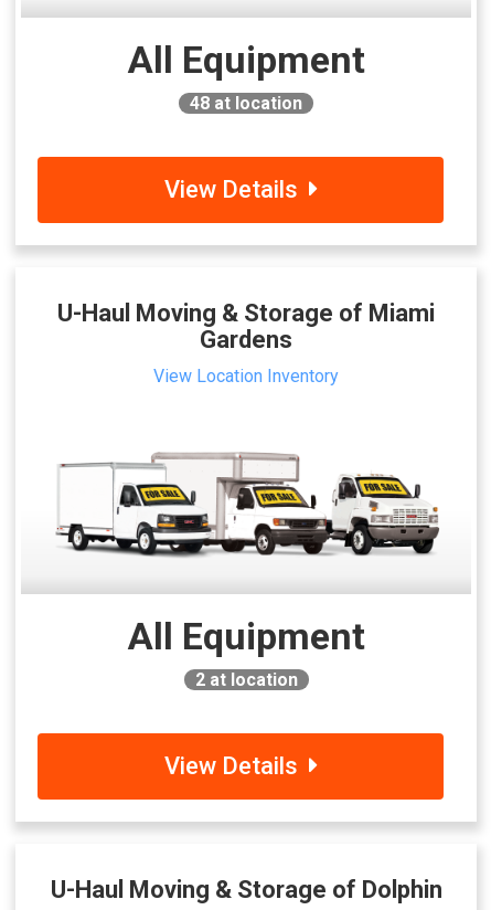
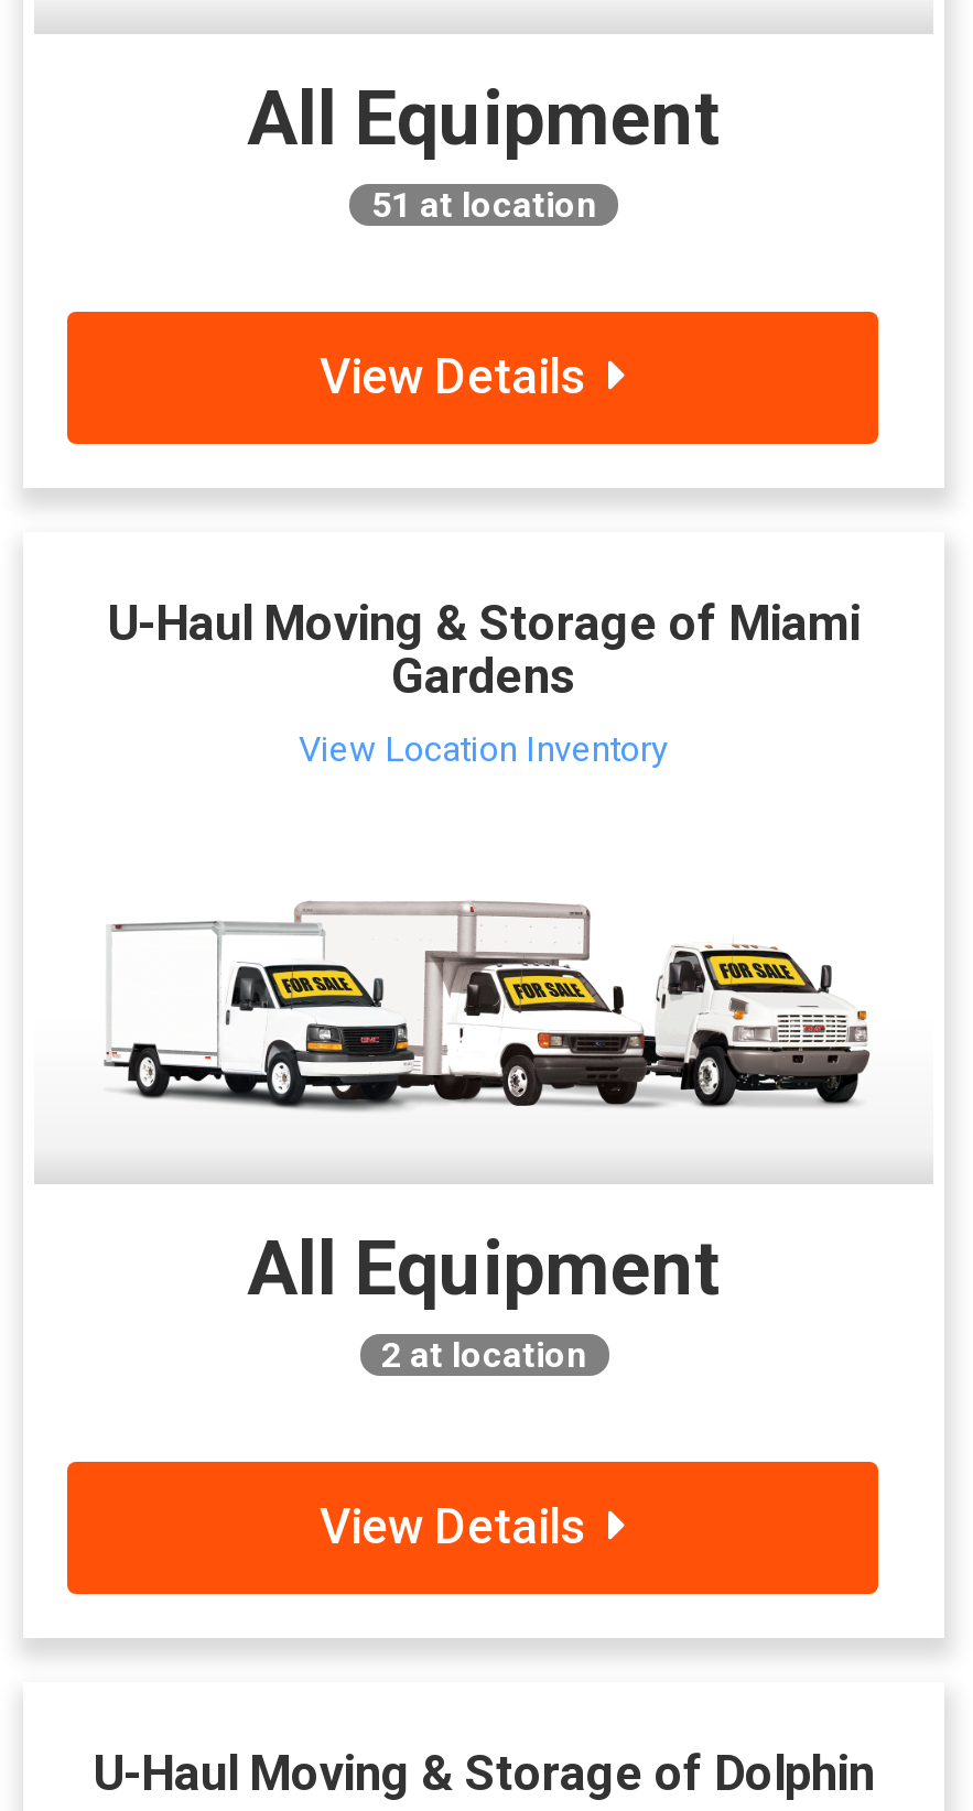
- 48at location
+ 51at location
